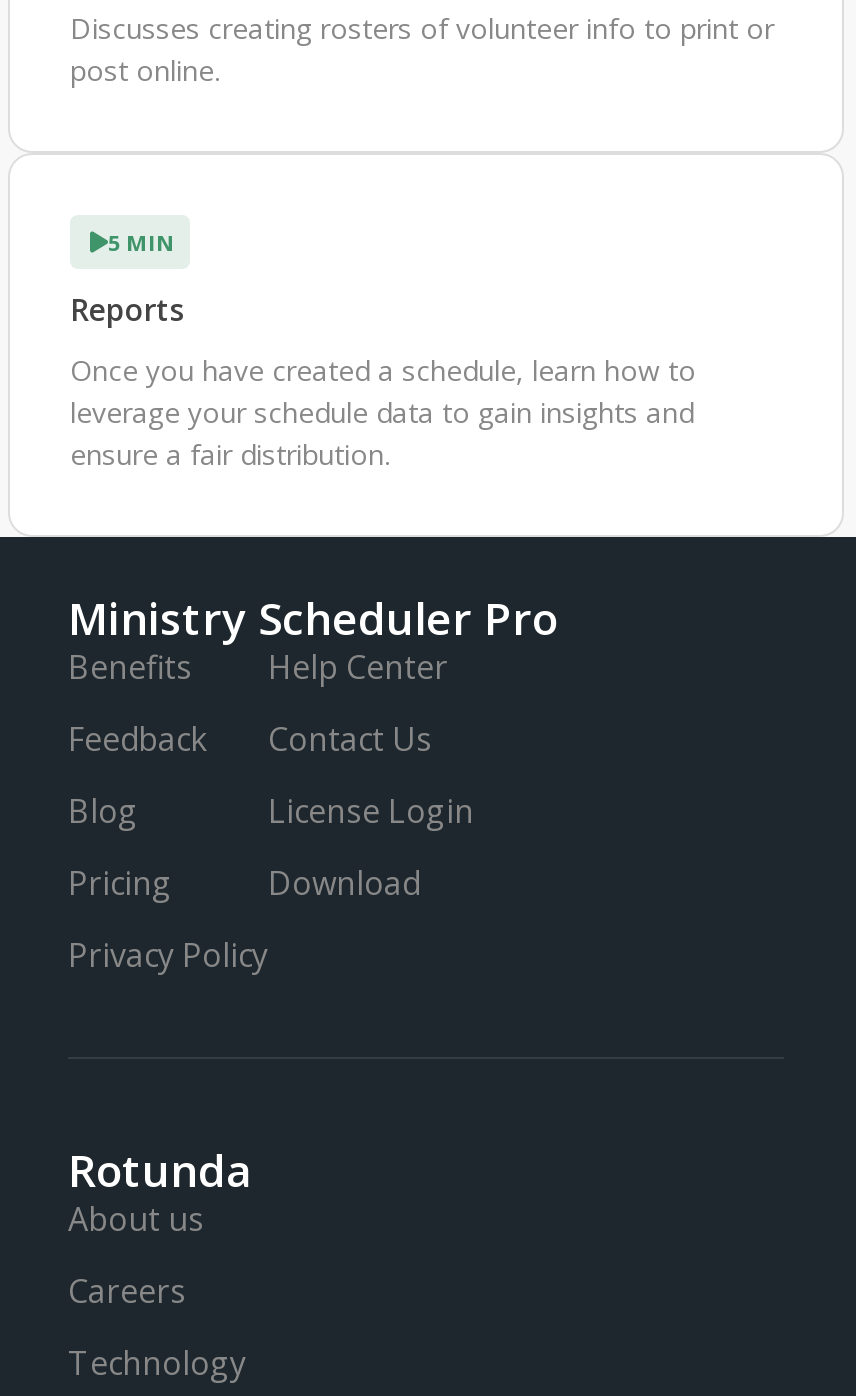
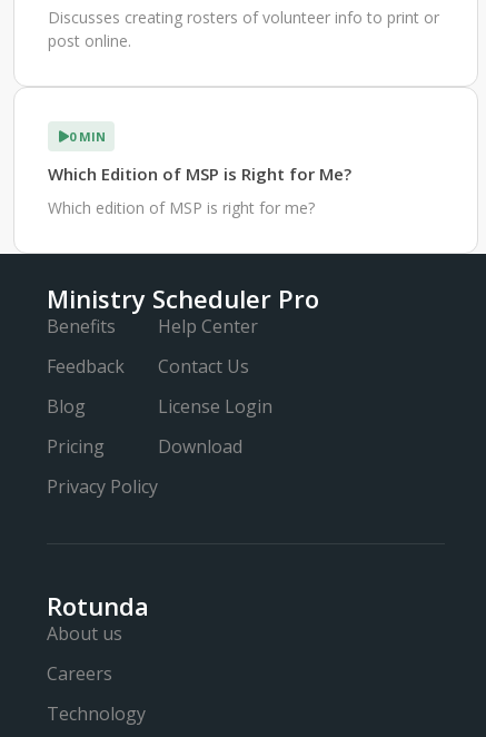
- 5 MIN
+ 0 MIN

- Reports
+ Which Edition of MSP is Right for Me?

- Once you have created a schedule, learn how to
- leverage your schedule data to gain insights and
- ensure a fair distribution.
+ Which edition of MSP is right for me?
